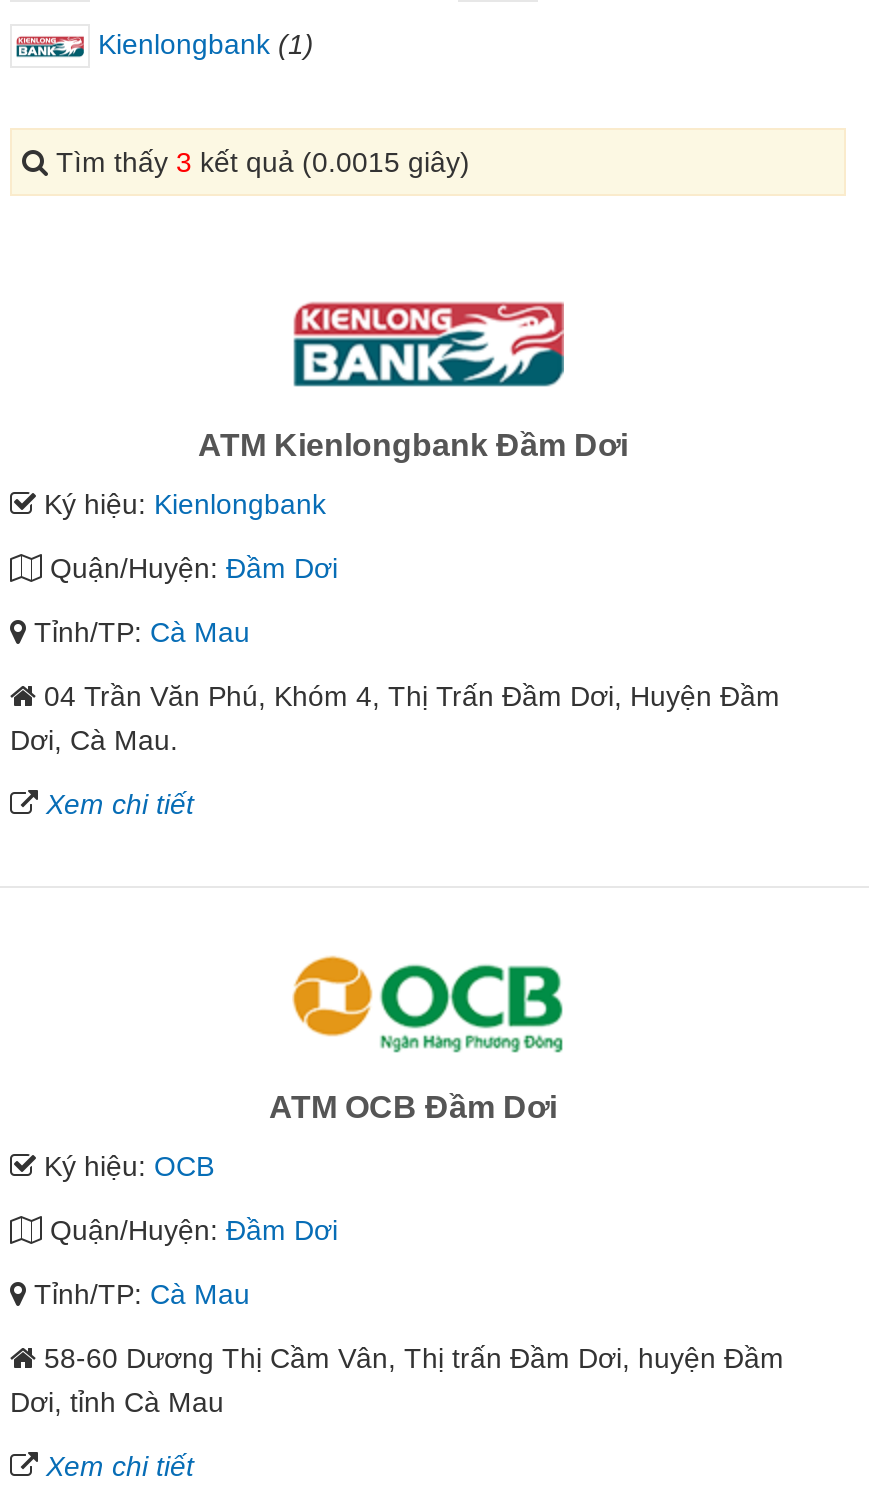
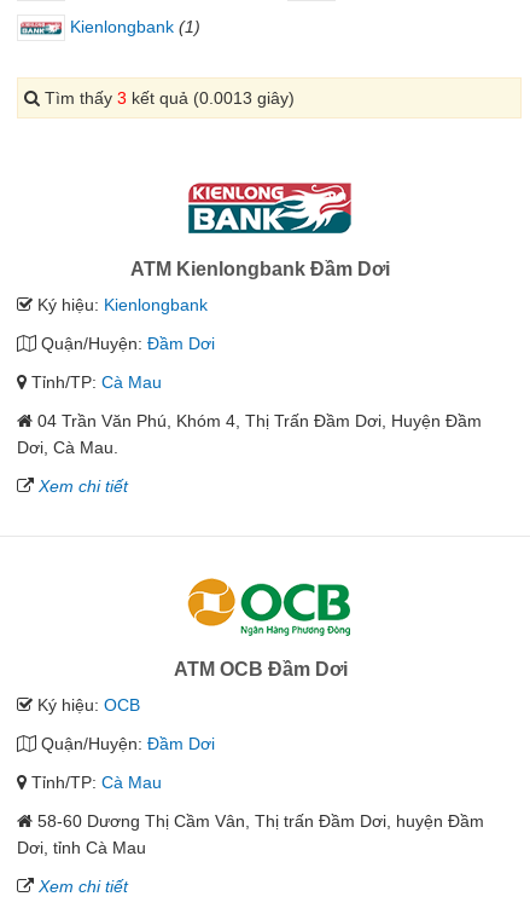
- Tìm thấy 3 kết quả (0.0015 giây)
+ Tìm thấy 3 kết quả (0.0013 giây)
